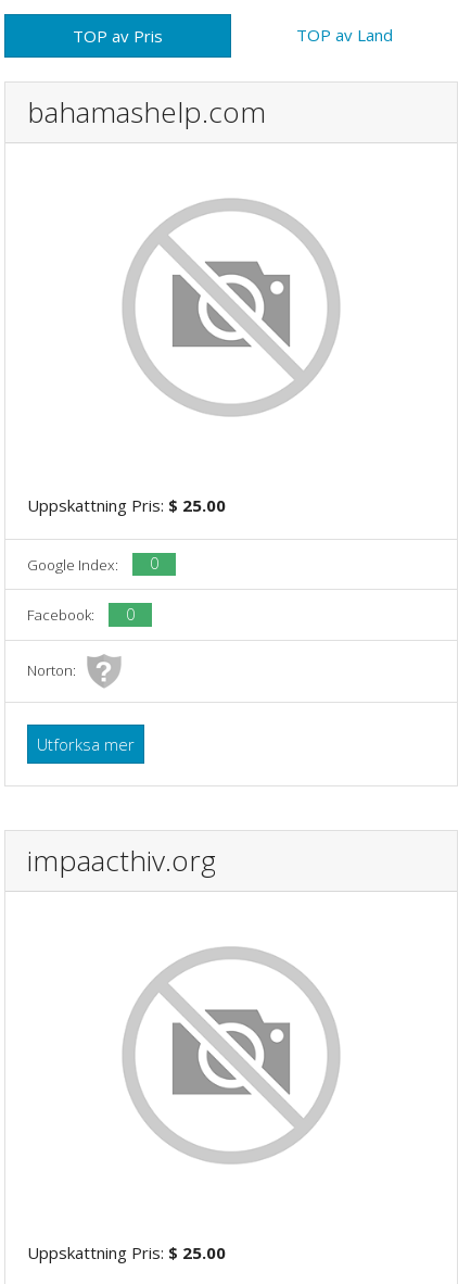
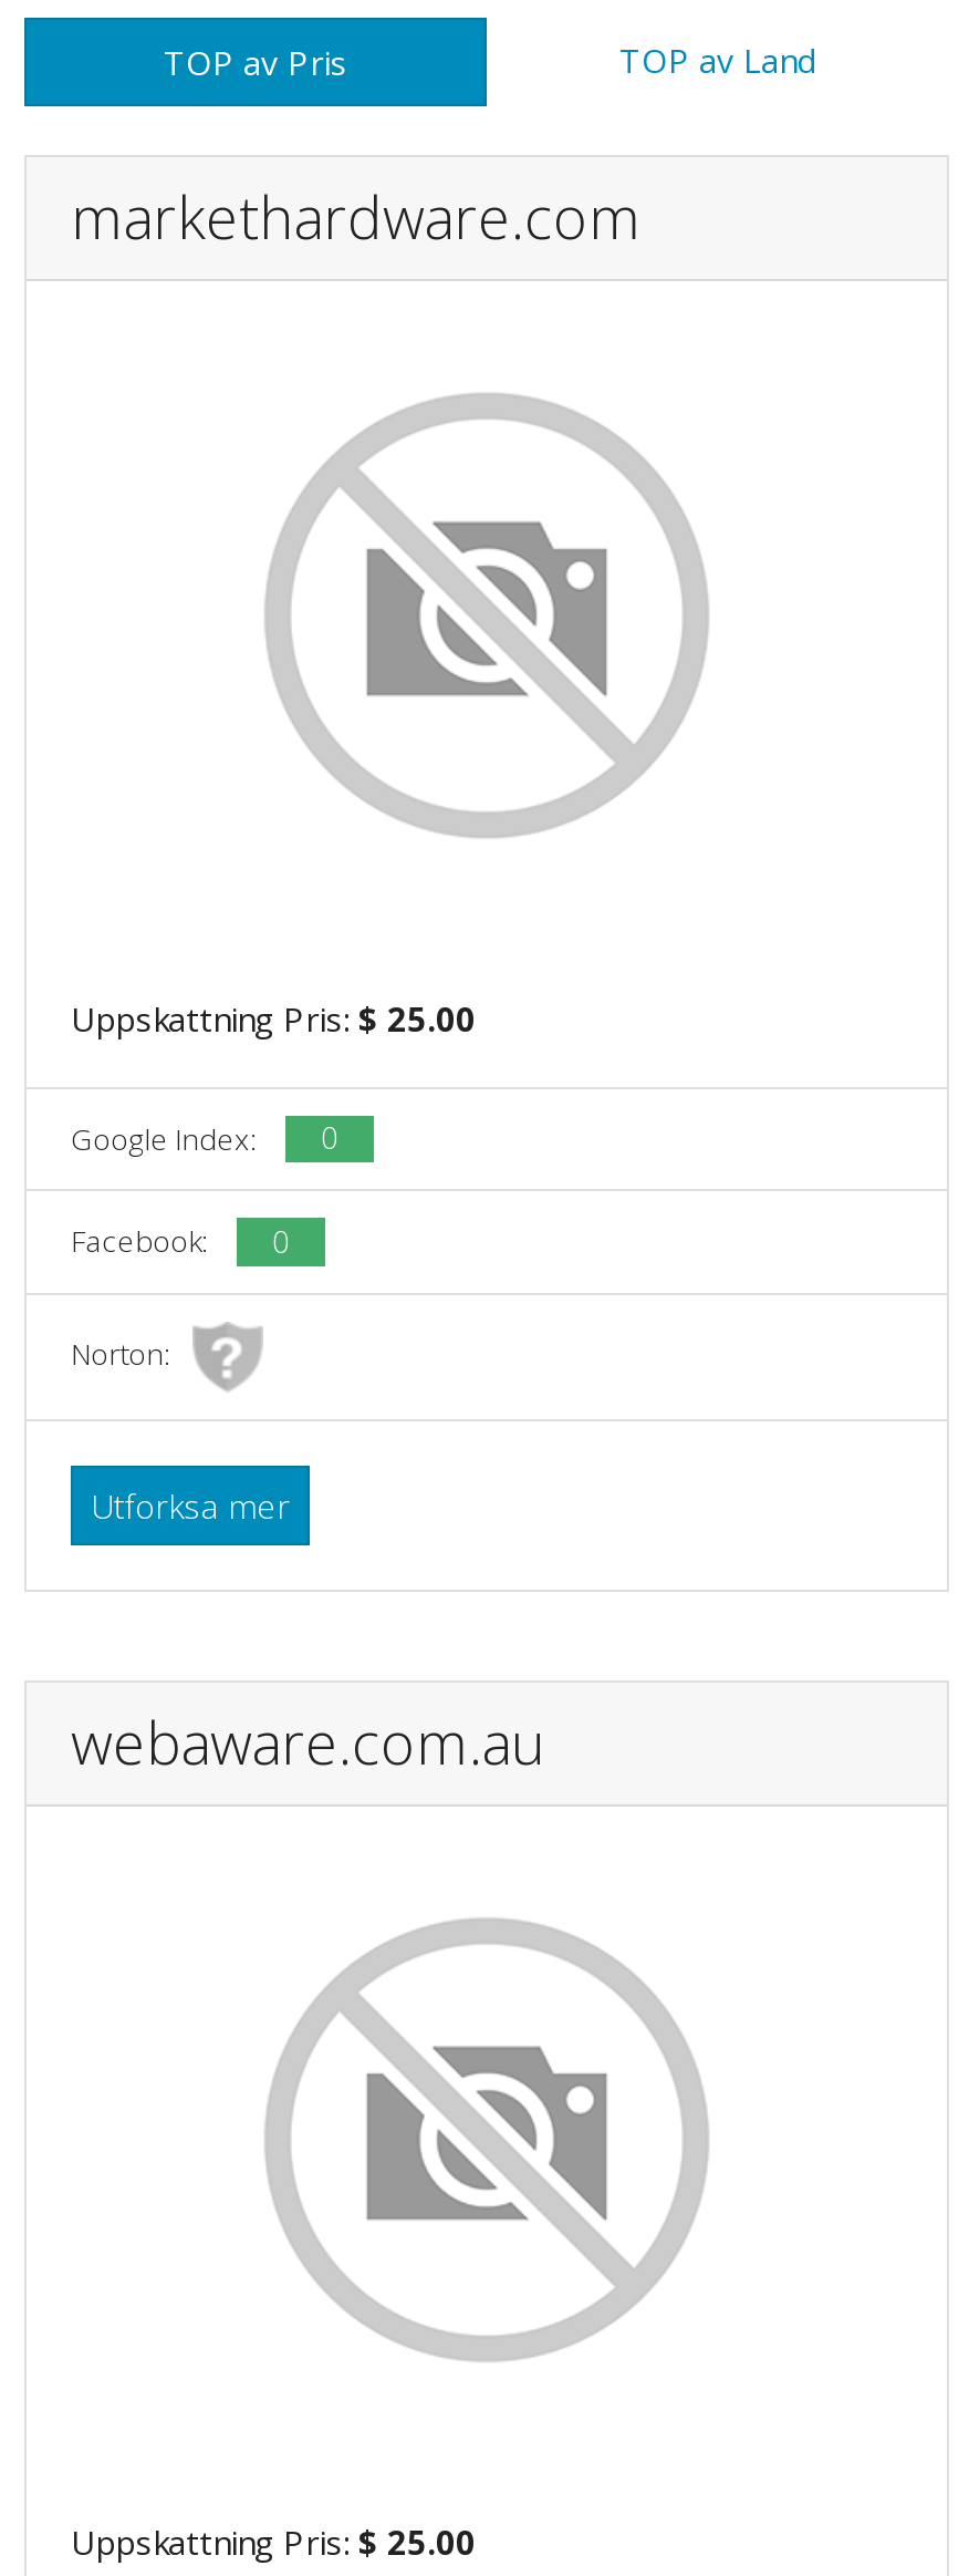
- bahamashelp.com
+ markethardware.com

- impaacthiv.org
+ webaware.com.au
